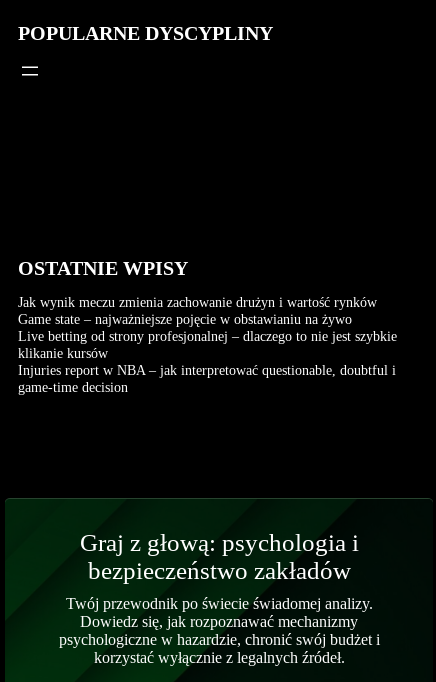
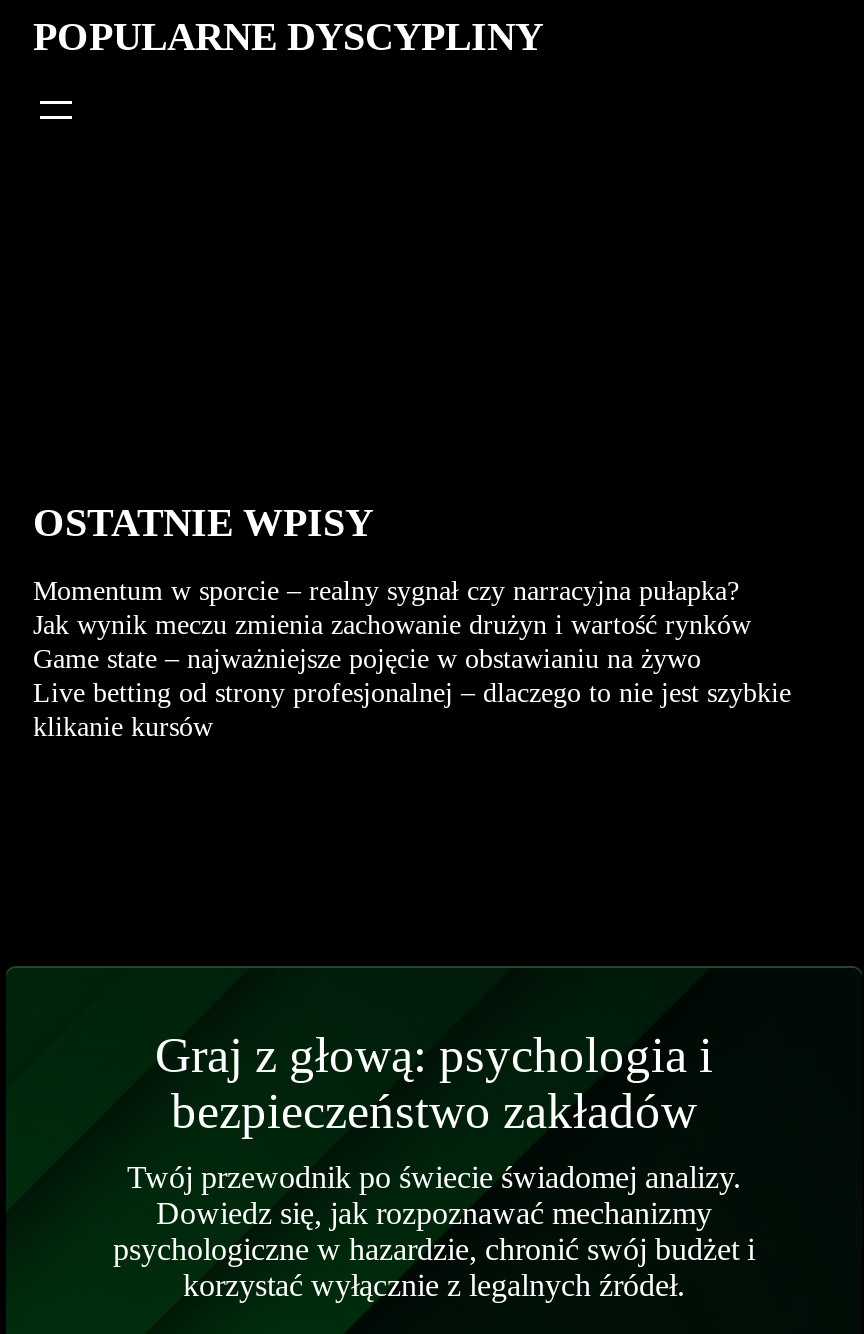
+ Momentum w sporcie – realny sygnał czy narracyjna pułapka?

moved down: Jak wynik meczu zmienia zachowanie drużyn i wartość rynków | Game state – najważniejsze pojęcie w obstawianiu na żywo | Live betting od strony profesjonalnej – dlaczego to nie jest szybkie | klikanie kursów

- Injuries report w NBA – jak interpretować questionable, doubtful i
- game-time decision
